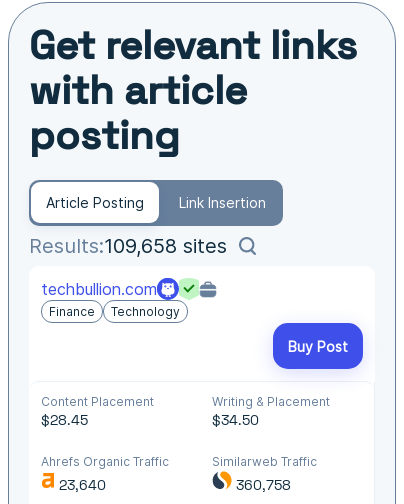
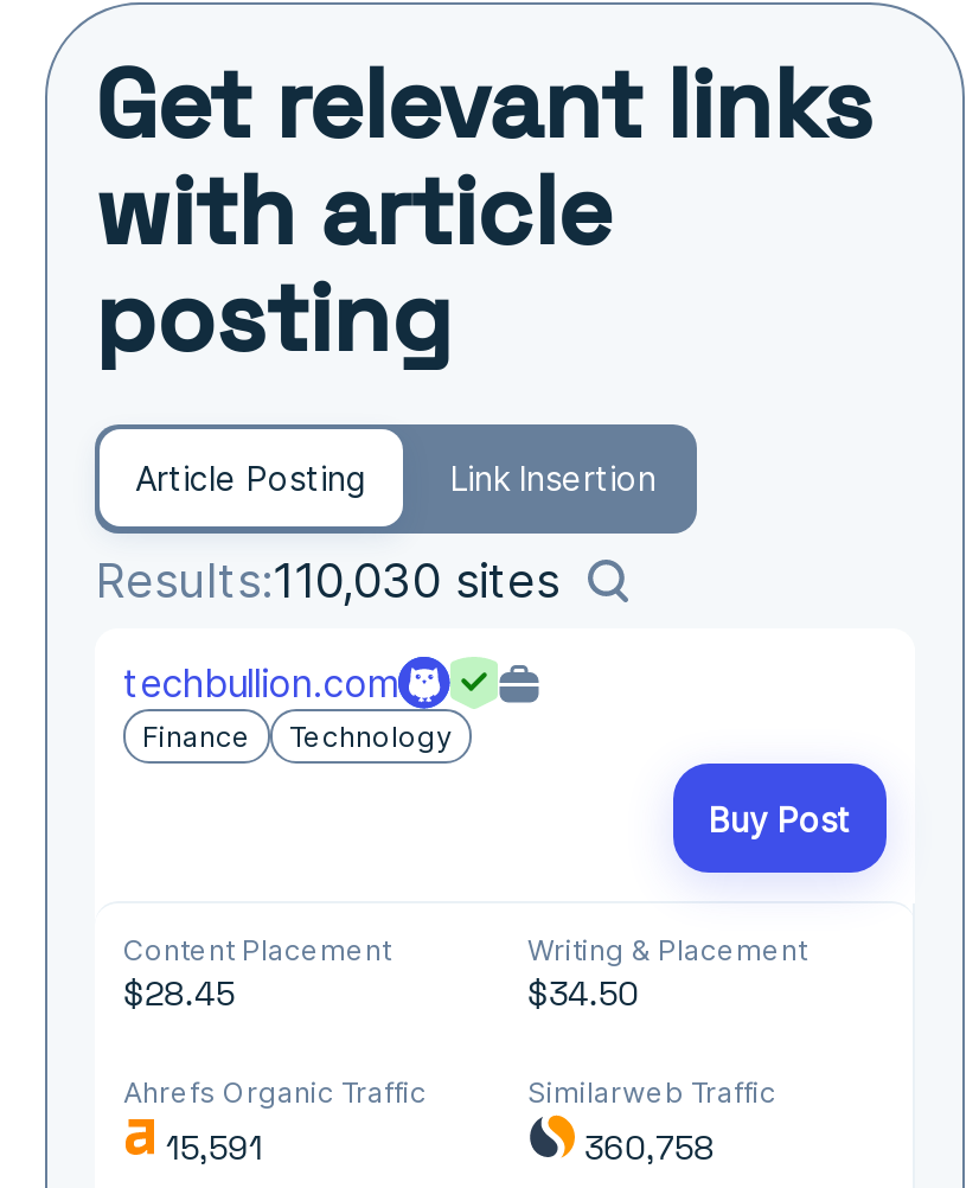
- Results:109,658 sites
+ Results:110,030 sites

- 23,640
+ 15,591
